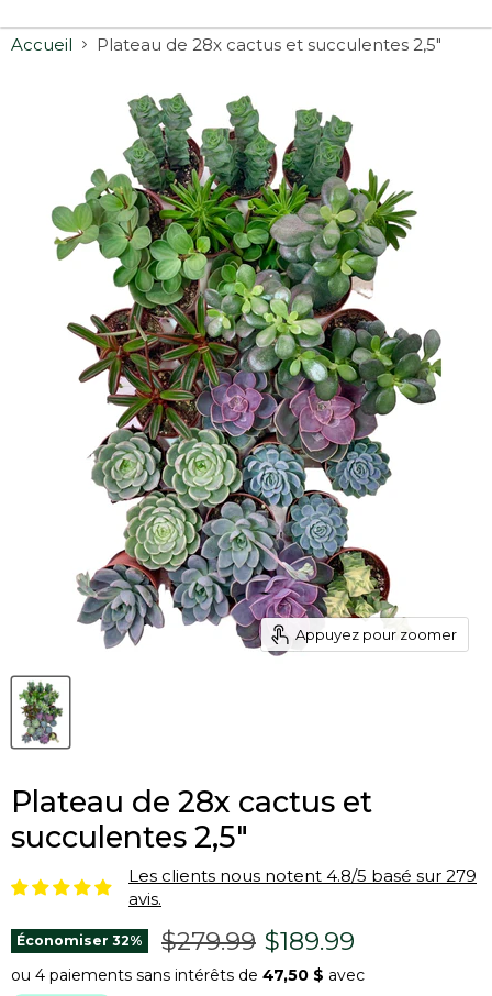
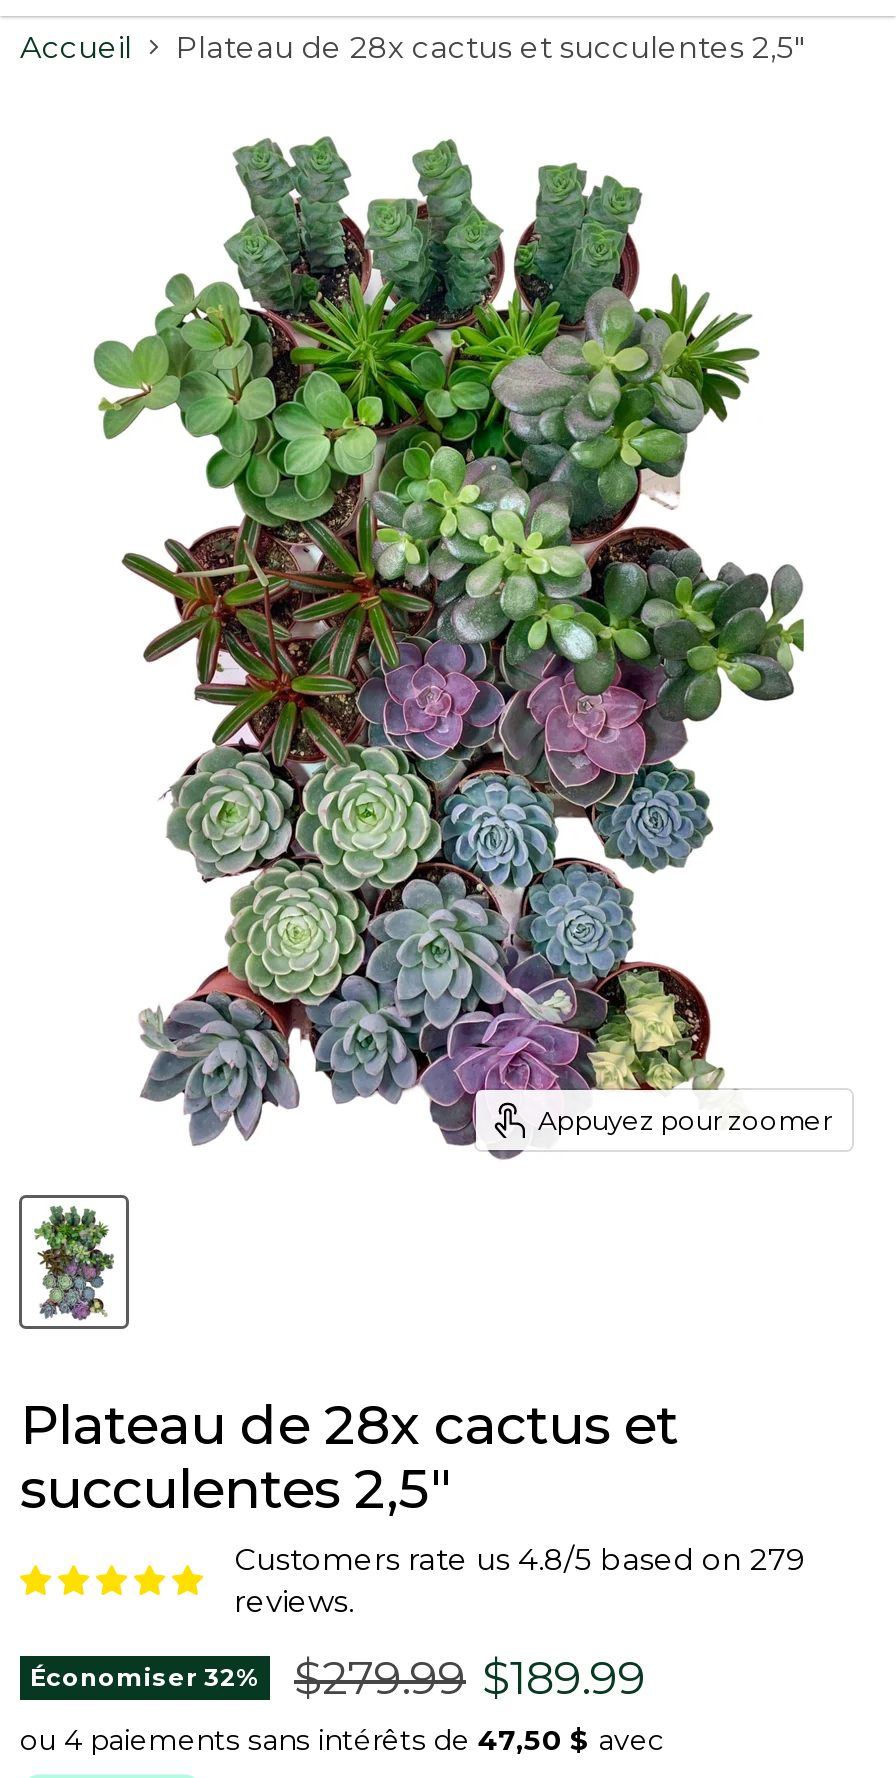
- Les clients nous notent 4.8/5 basé sur 279
- avis.
+ Customers rate us 4.8/5 based on 279
+ reviews.
